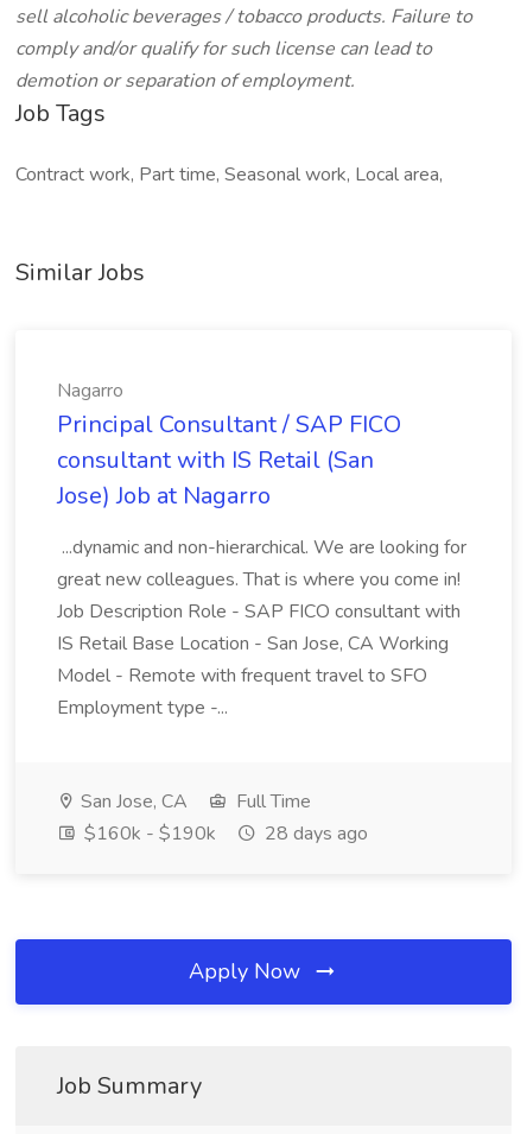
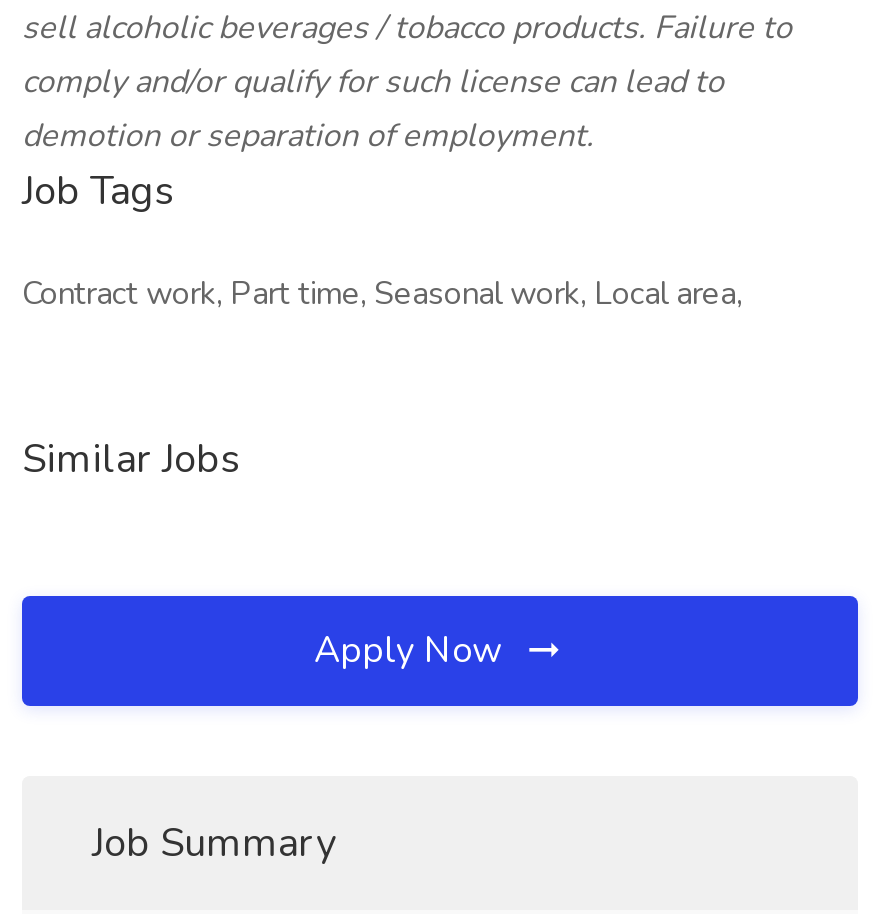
- Nagarro
- Principal Consultant / SAP FICO
- consultant with IS Retail (San
- Jose) Job at Nagarro
- ...dynamic and non-hierarchical. We are looking for
- great new colleagues. That is where you come in!
- Job Description Role - SAP FICO consultant with
- IS Retail Base Location - San Jose, CA Working
- Model - Remote with frequent travel to SFO
- Employment type -...

- San Jose, CA
- Full Time
- $160k - $190k
- 28 days ago
